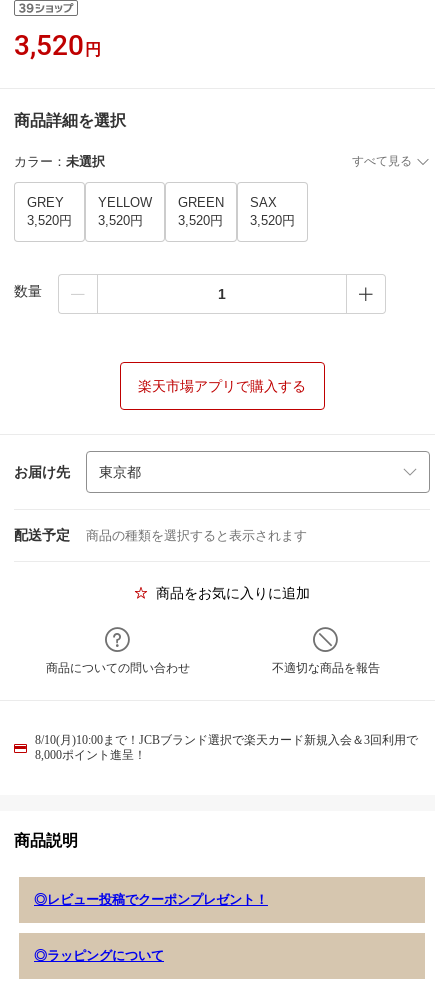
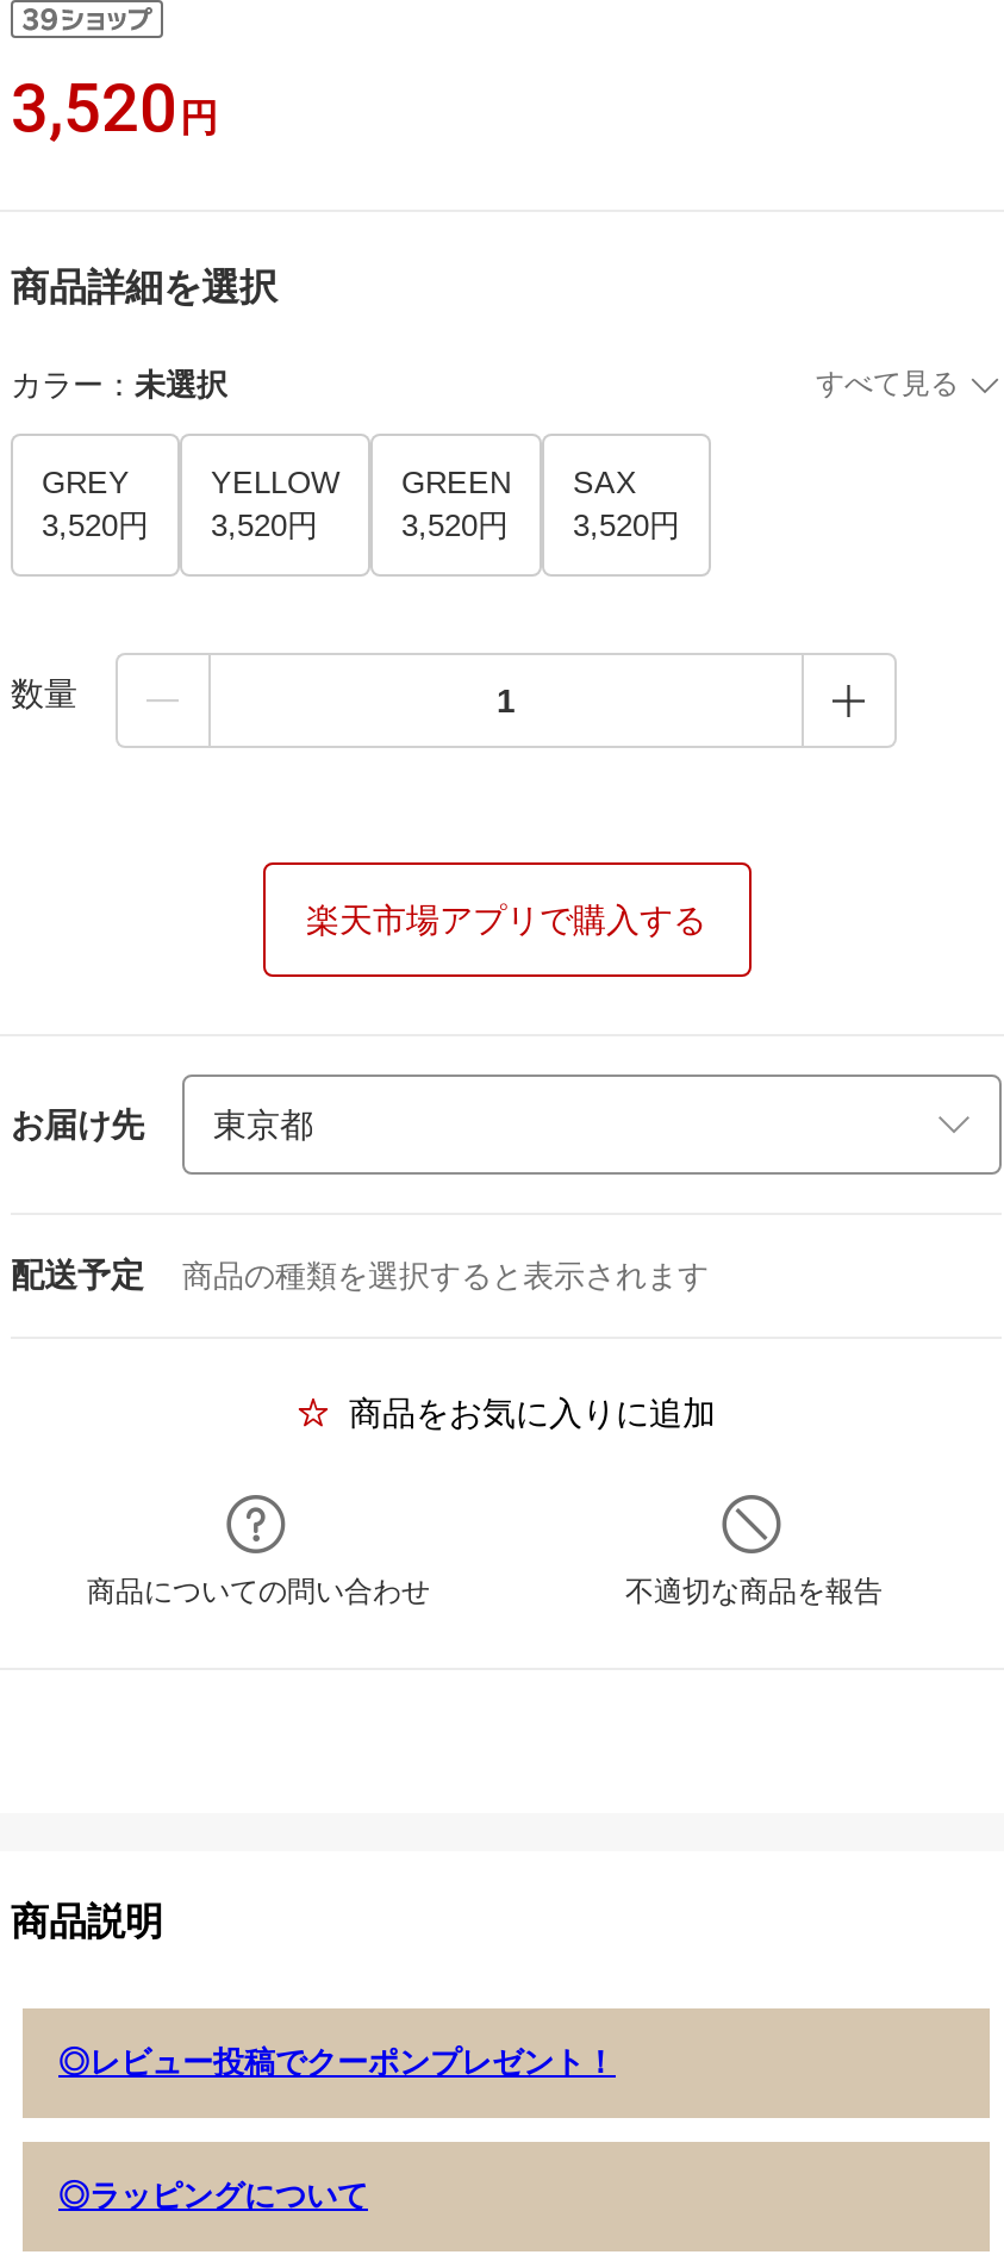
- 8/10(月)10:00まで！JCBブランド選択で楽天カード新規入会＆3回利用で
- 8,000ポイント進呈！
